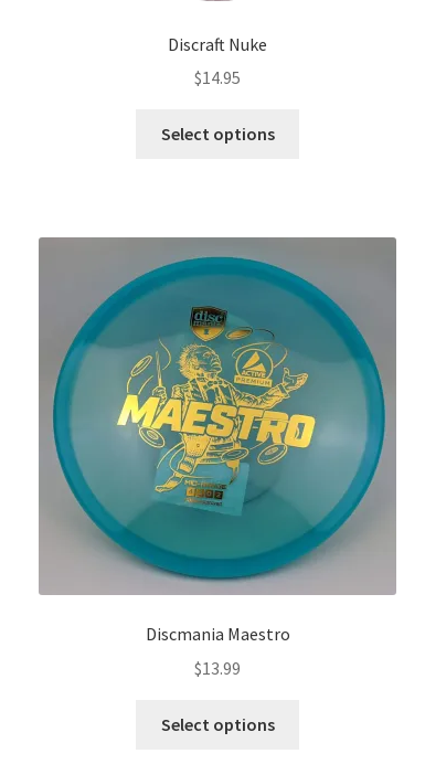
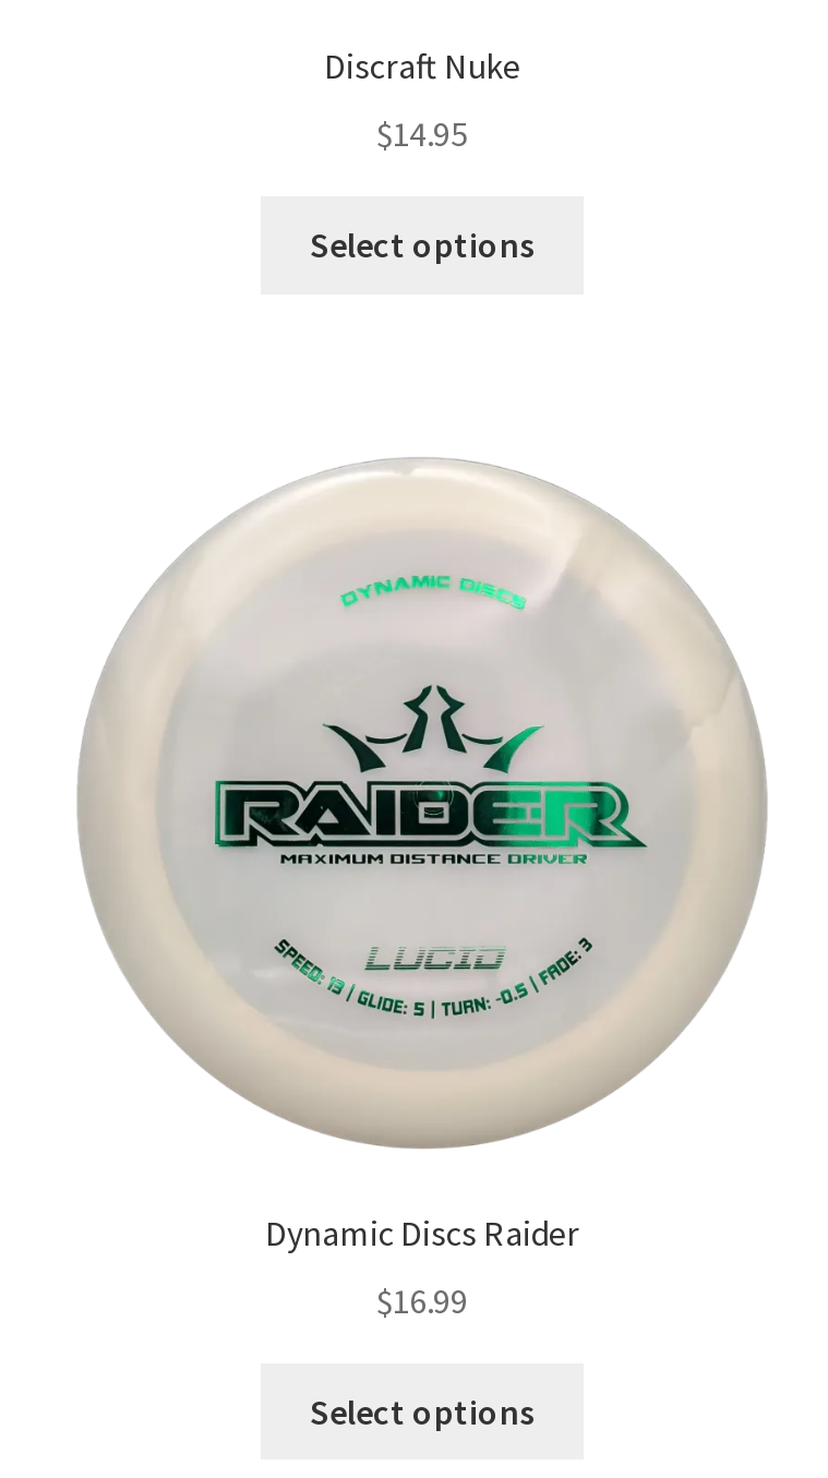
- [image]
- Discmania Maestro
+ [image]
+ Dynamic Discs Raider

- $13.99
+ $16.99
